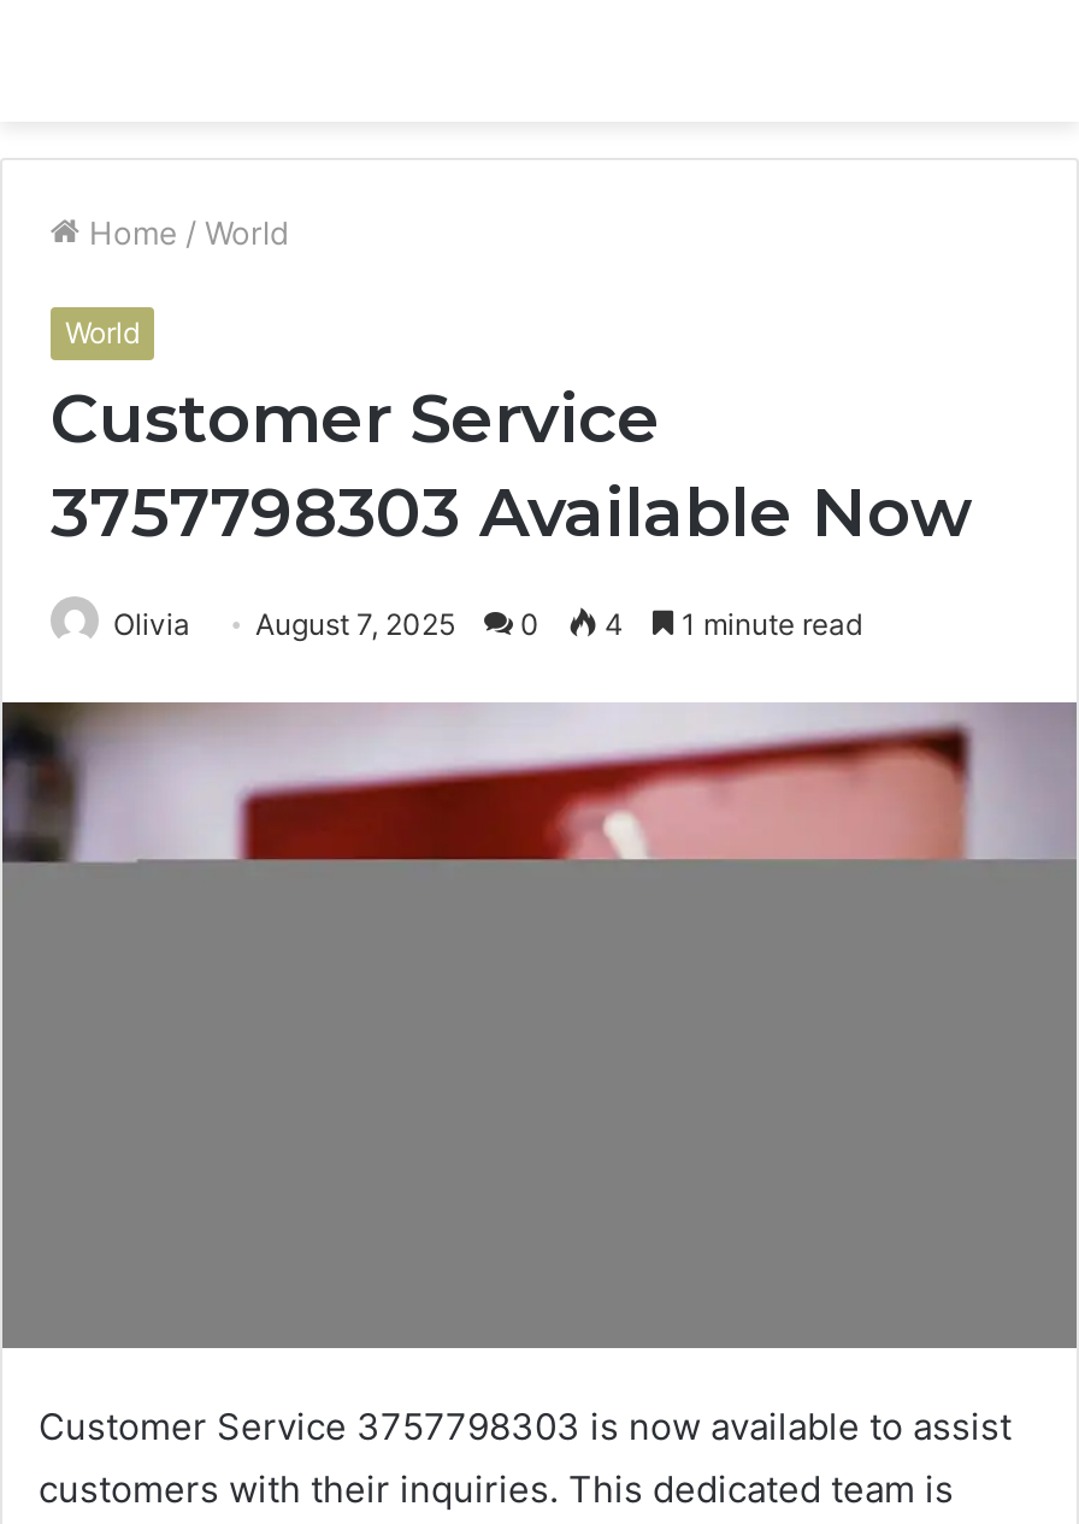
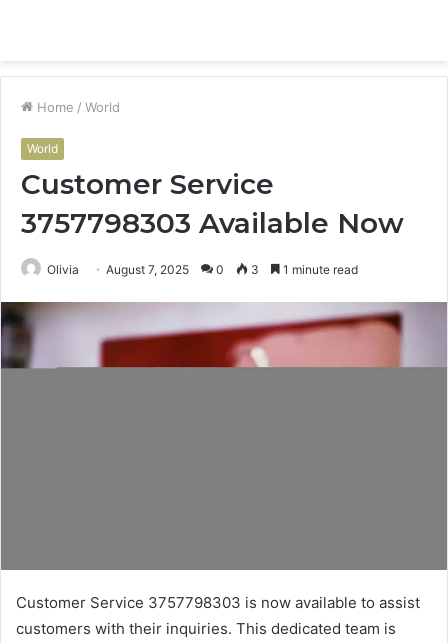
- Olivia August 7, 2025 0 4 1 minute read
+ Olivia August 7, 2025 0 3 1 minute read
